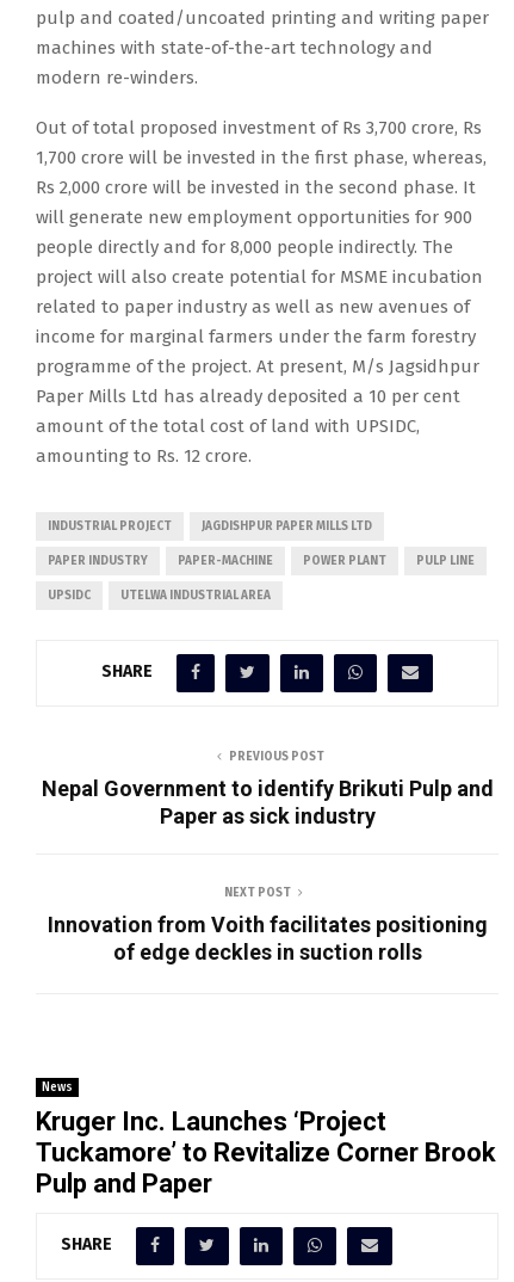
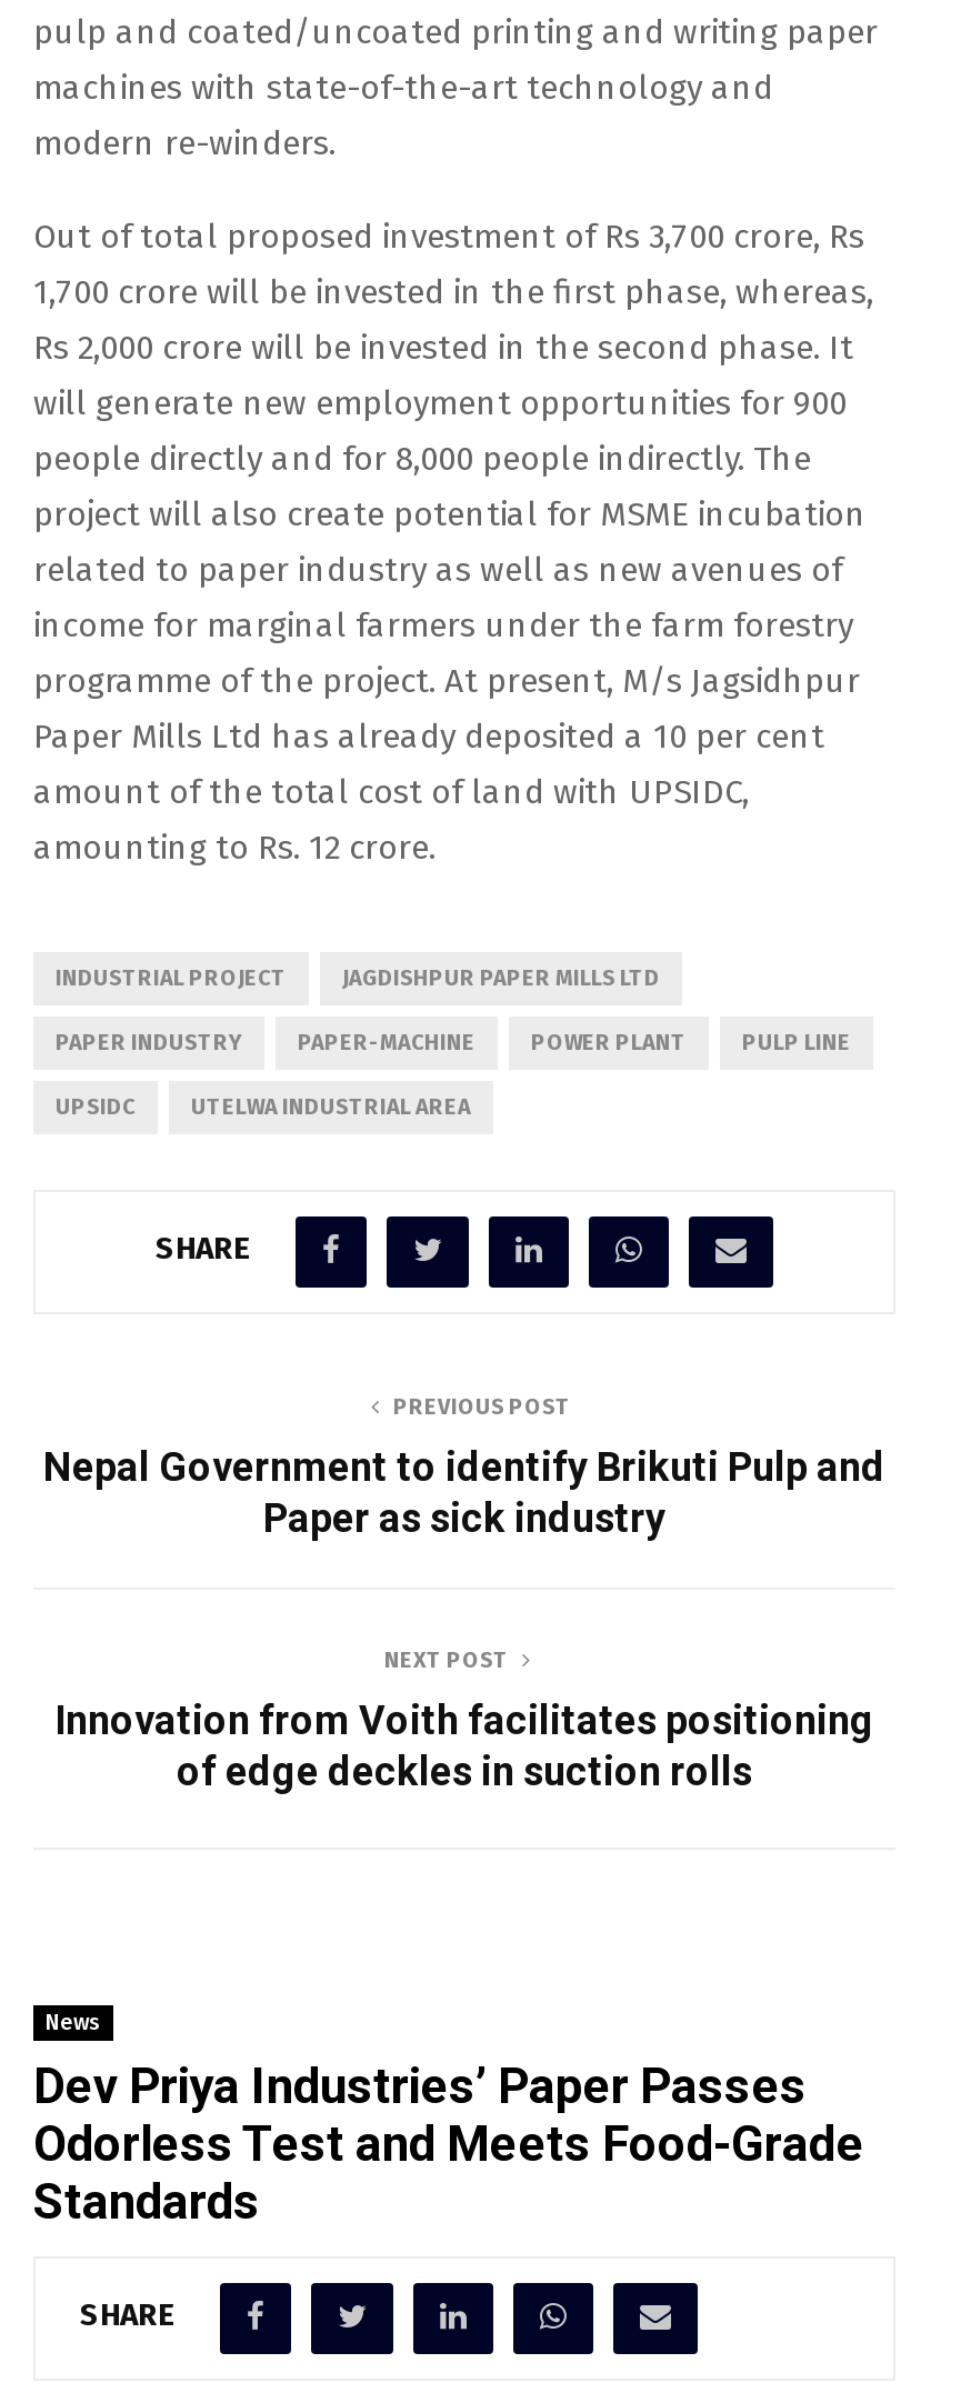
- Kruger Inc. Launches ‘Project
- Tuckamore’ to Revitalize Corner Brook
- Pulp and Paper
+ Dev Priya Industries’ Paper Passes
+ Odorless Test and Meets Food-Grade
+ Standards
